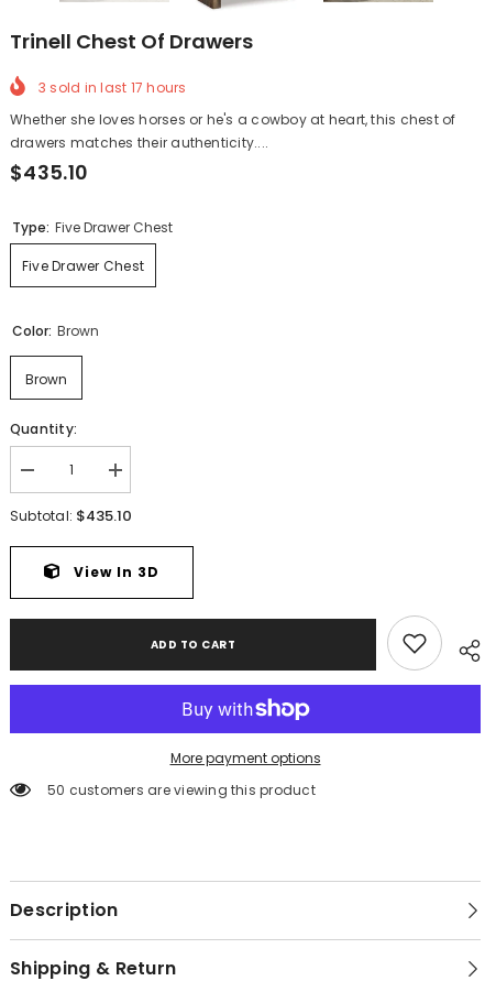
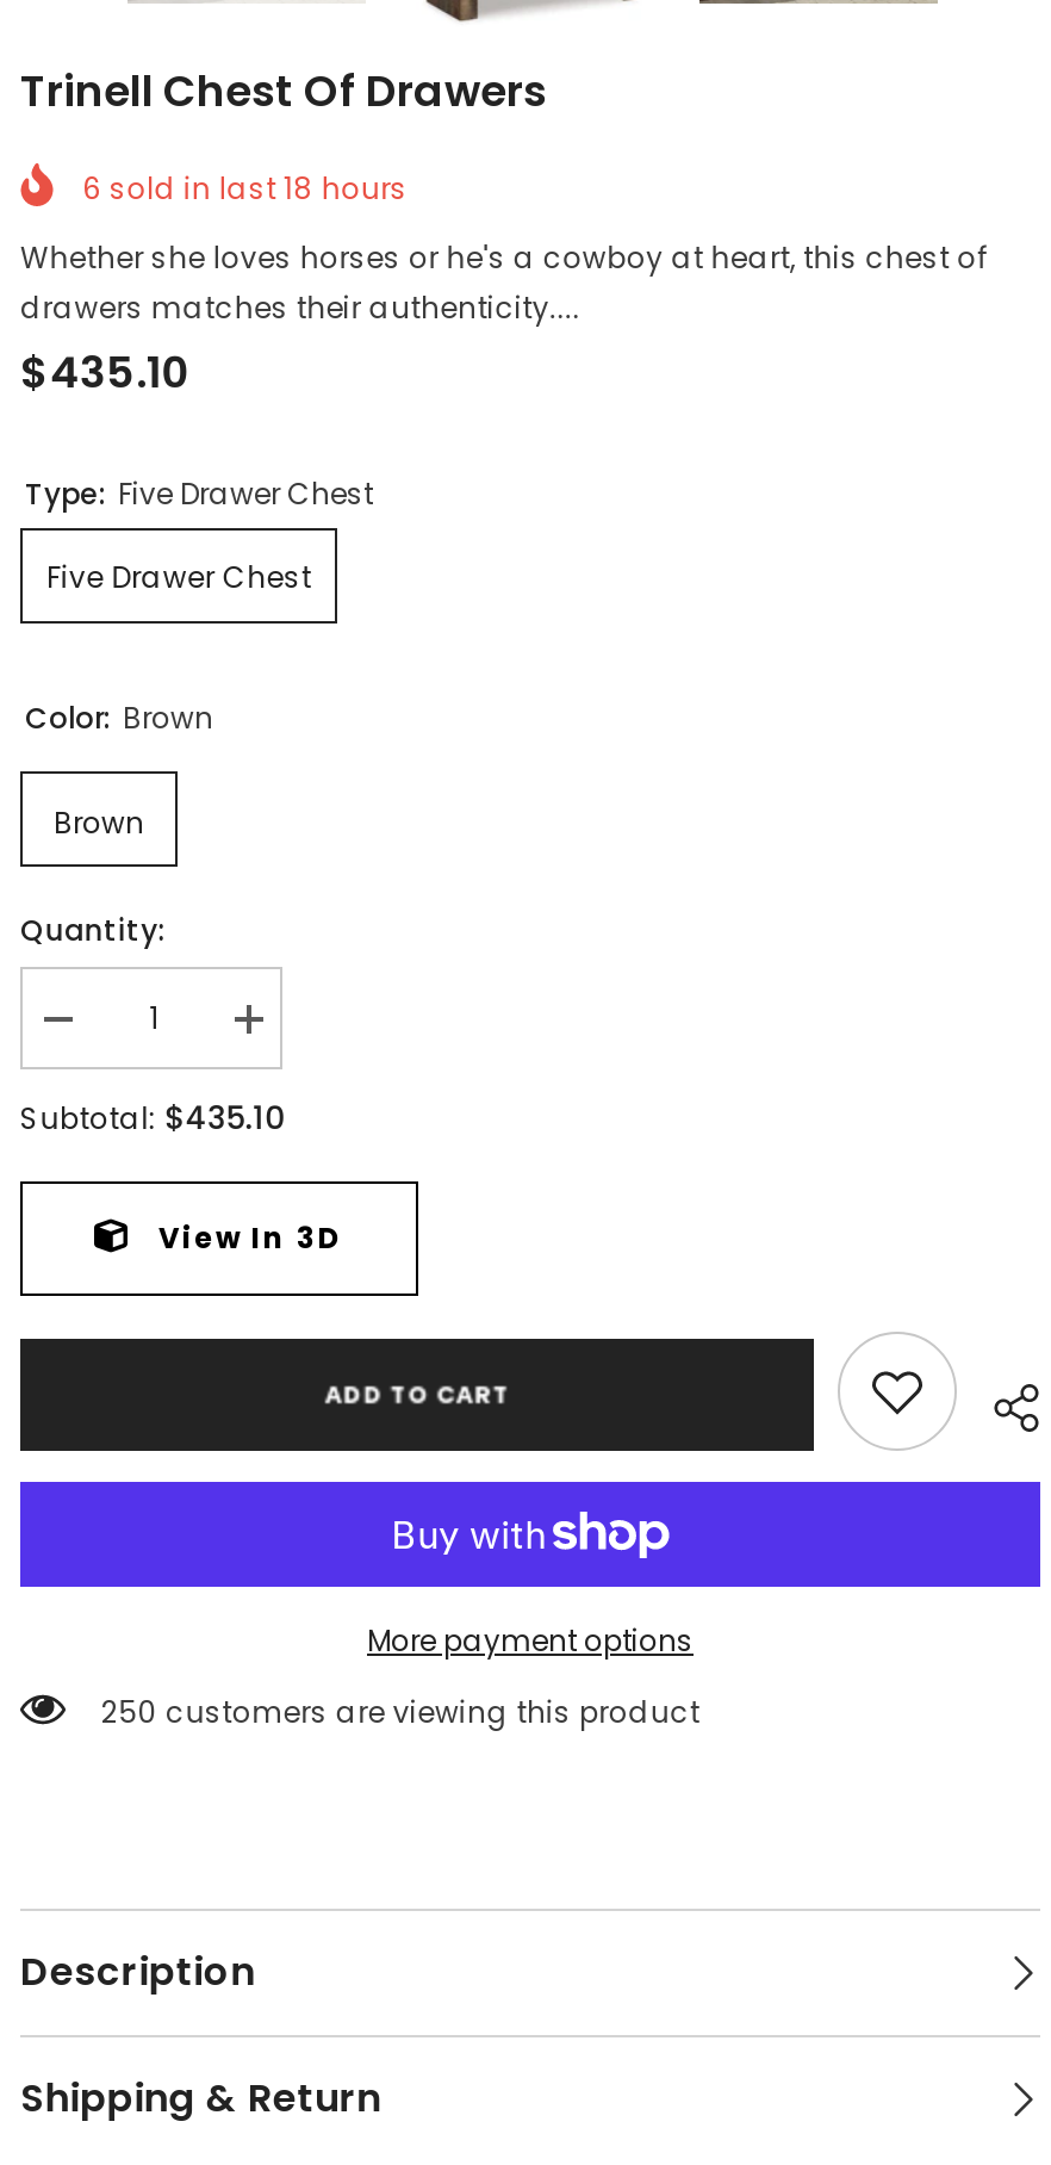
- 3 sold in last 17 hours
+ 6 sold in last 18 hours

- 50 customers are viewing this product
+ 250 customers are viewing this product
